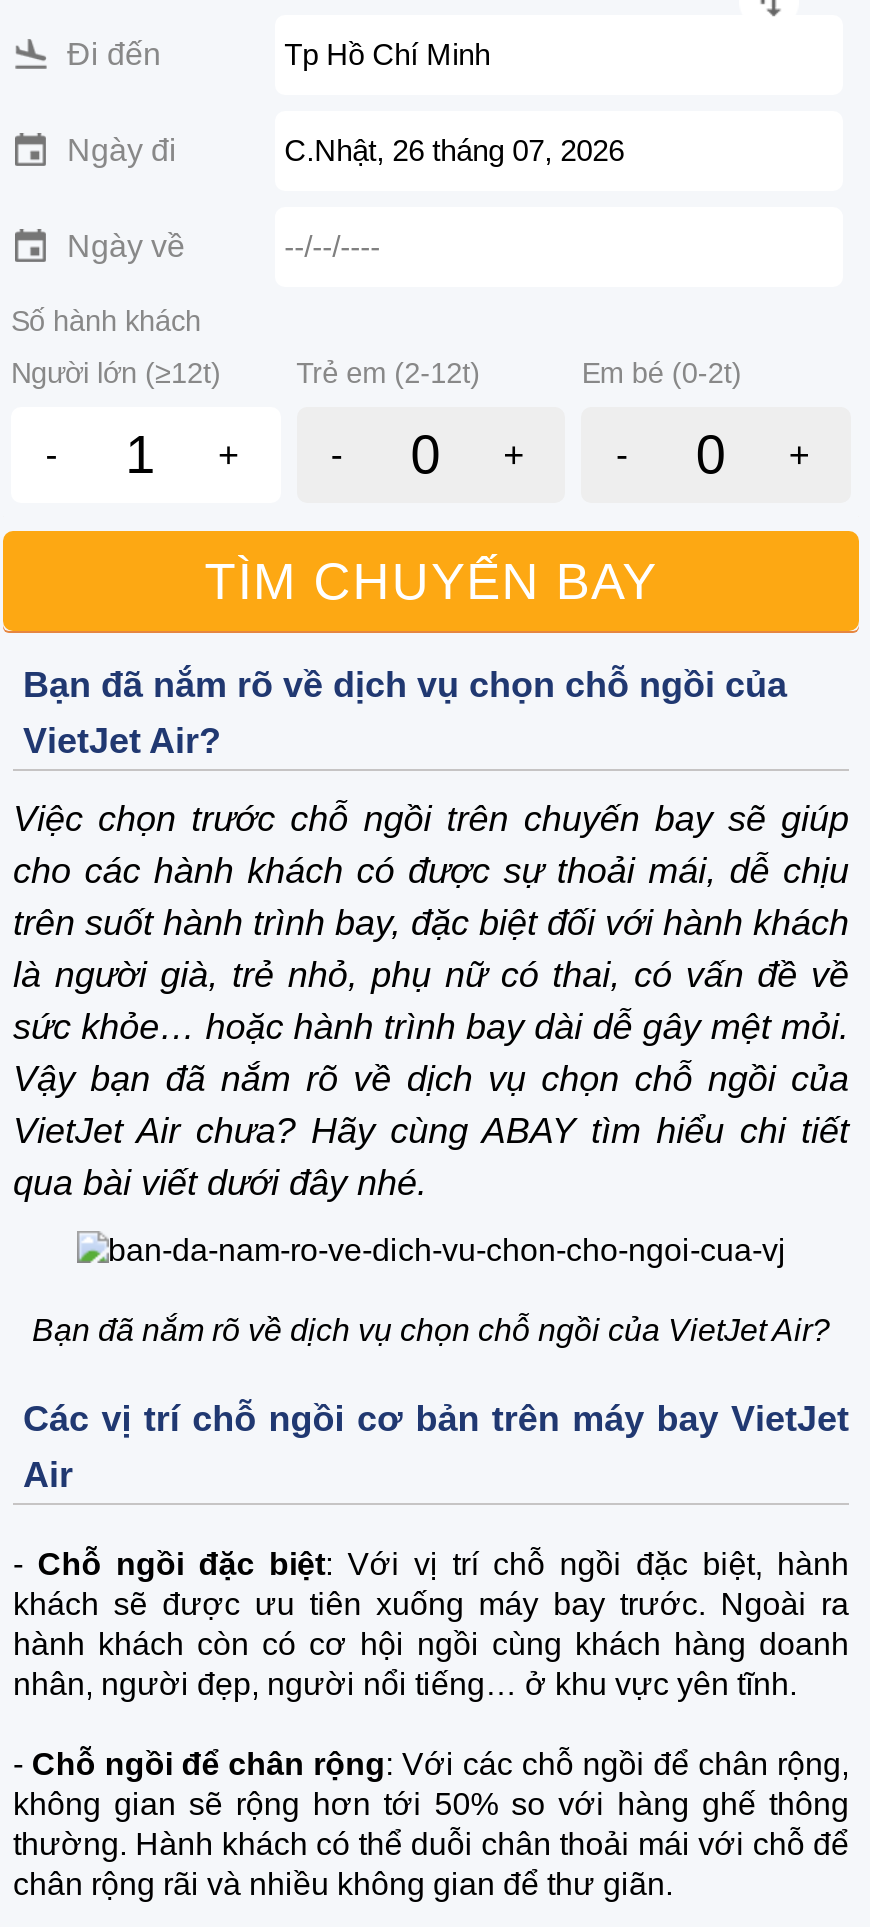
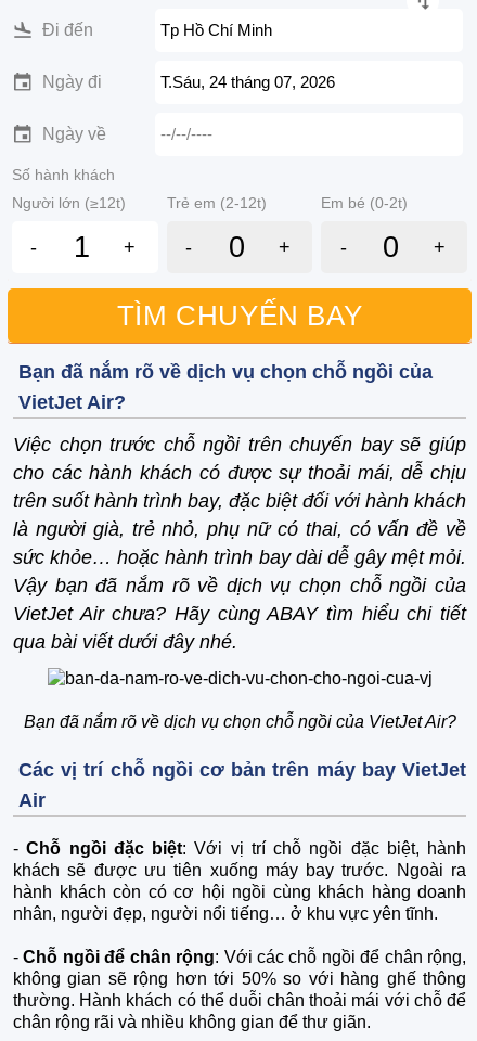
- C.Nhật, 26 tháng 07, 2026
+ T.Sáu, 24 tháng 07, 2026
